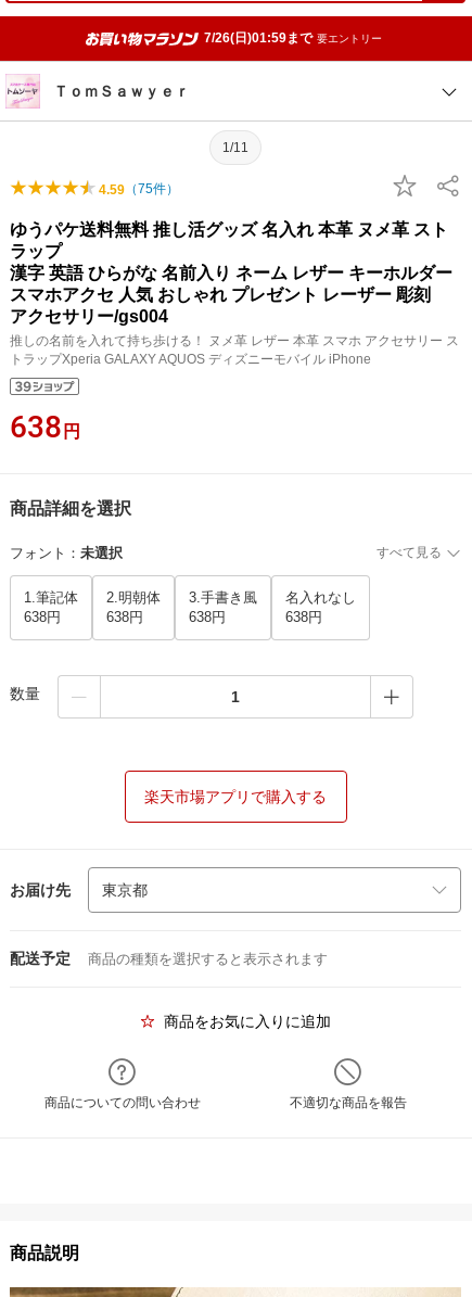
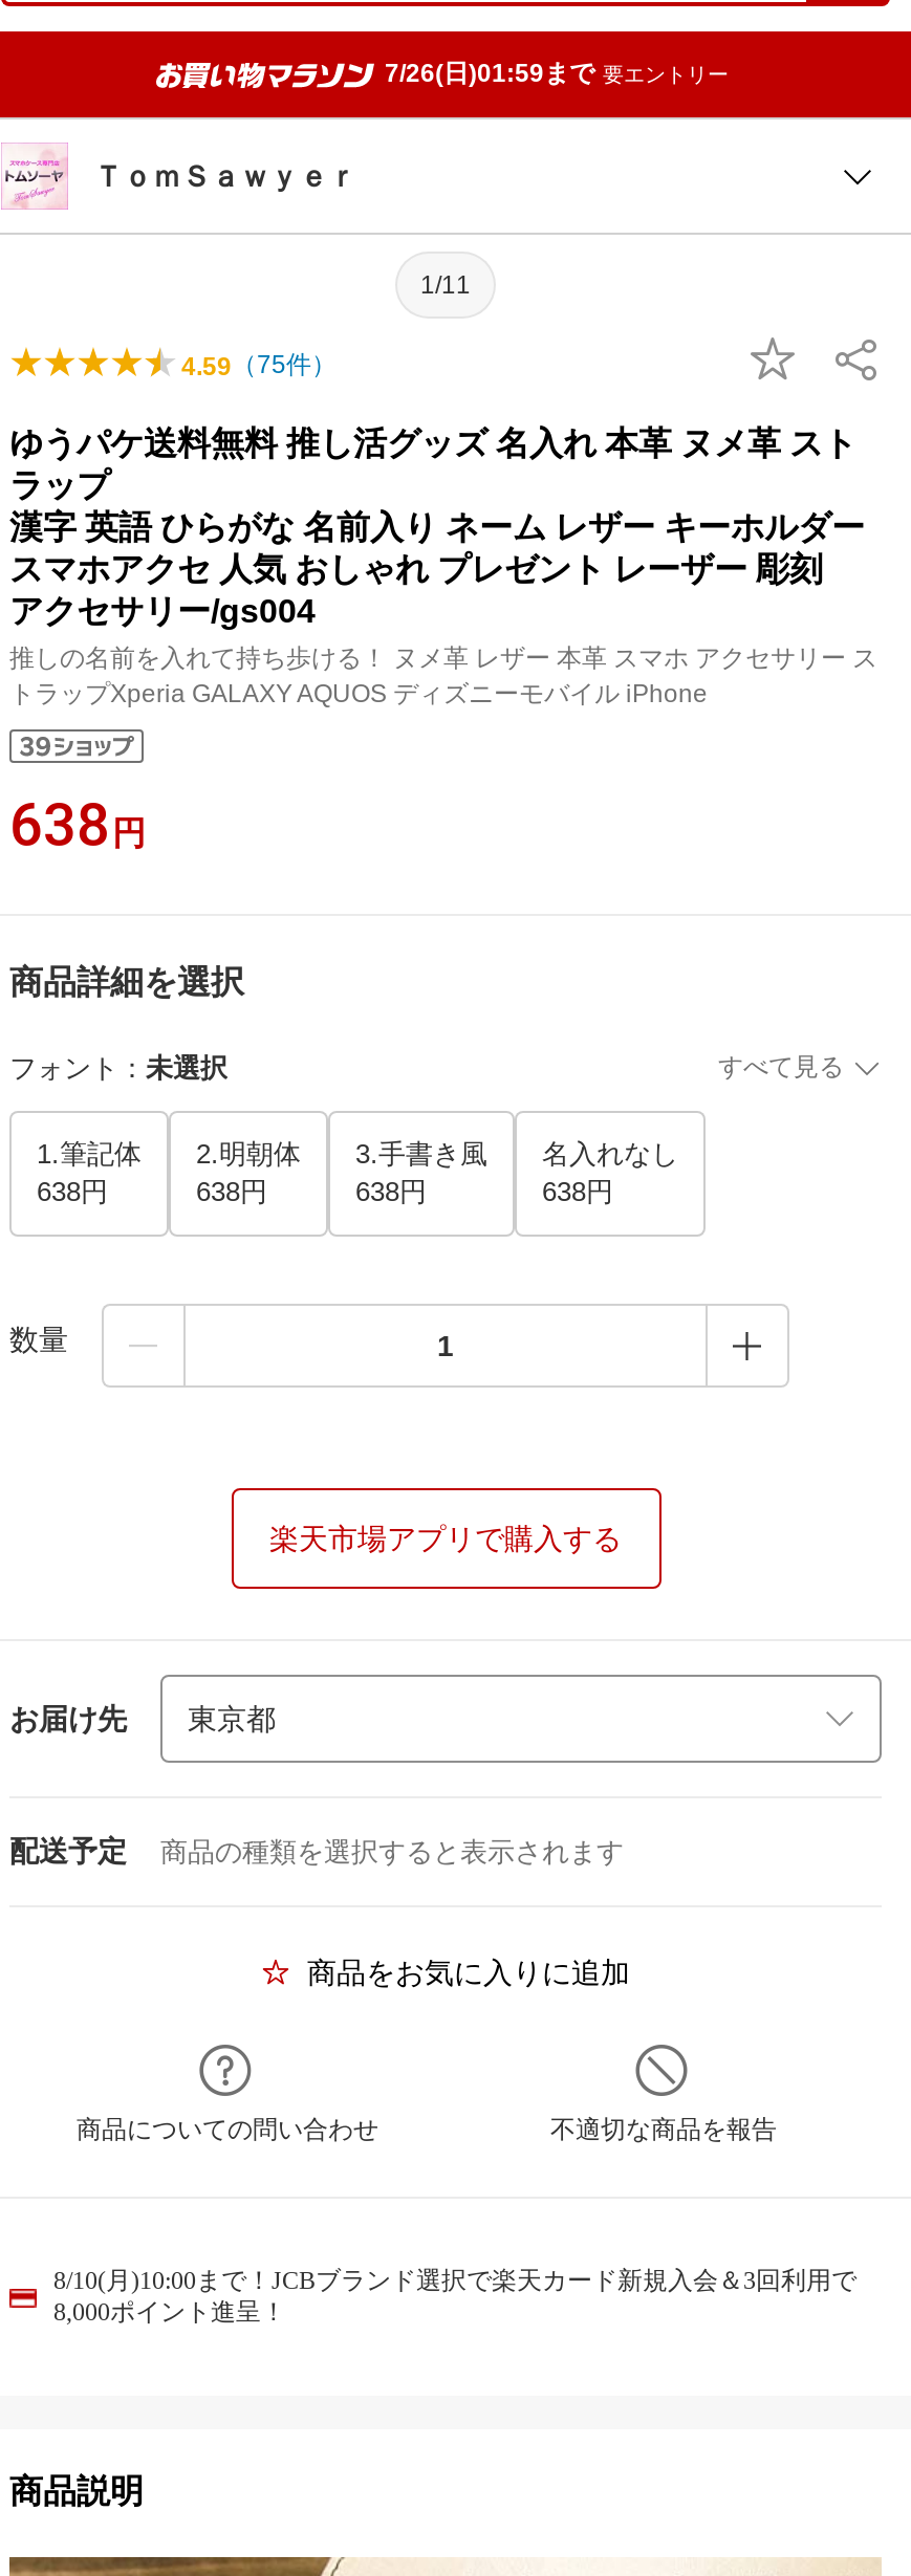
+ 8/10(月)10:00まで！JCBブランド選択で楽天カード新規入会＆3回利用で
+ 8,000ポイント進呈！
